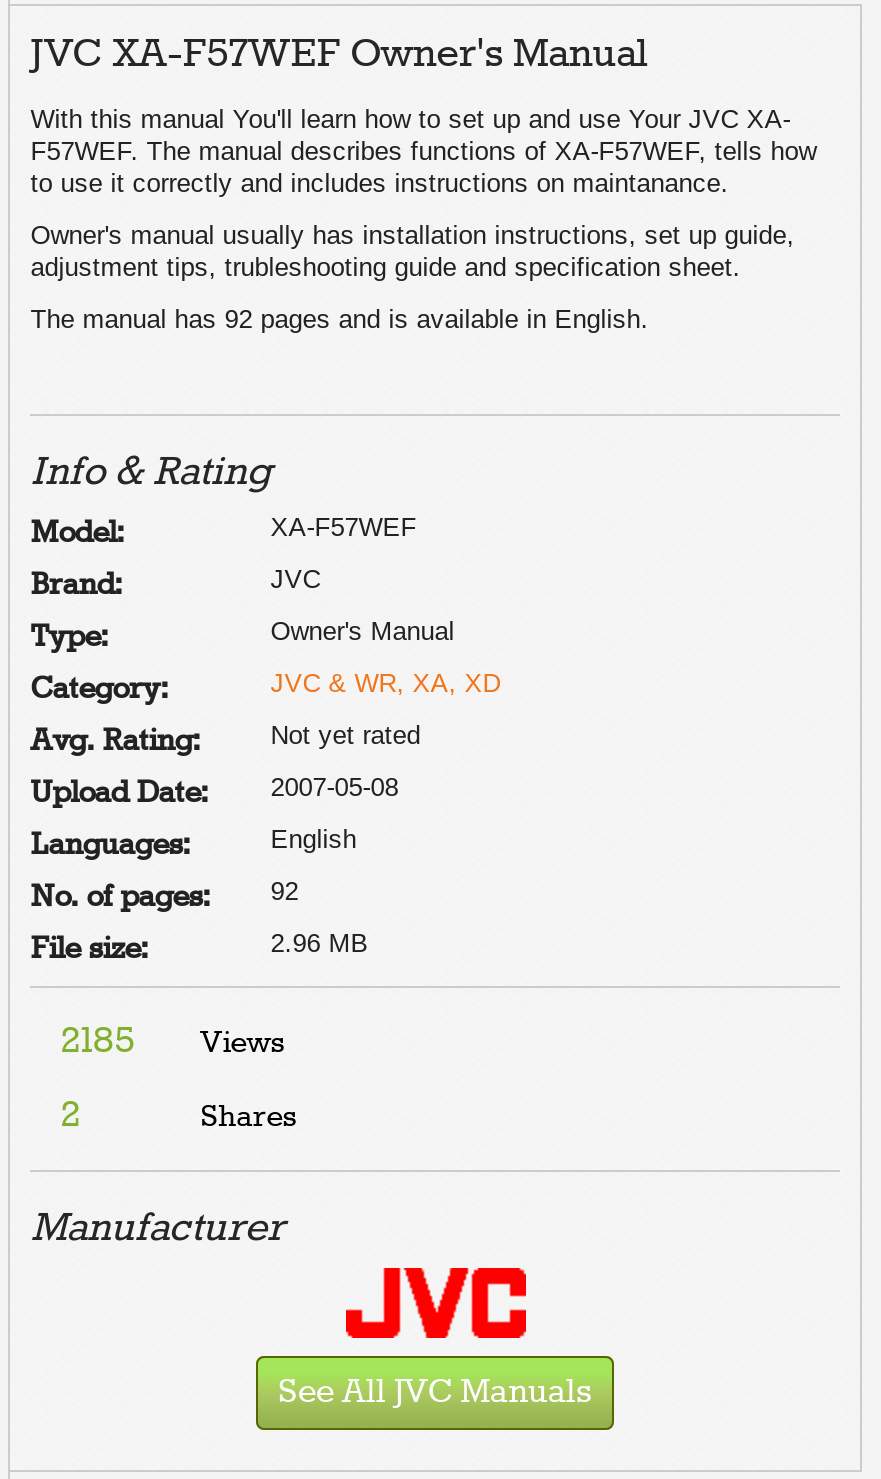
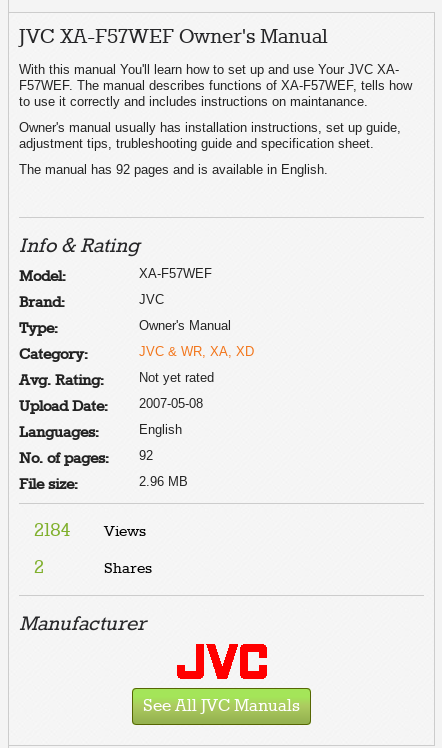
- 2185 Views
+ 2184 Views
